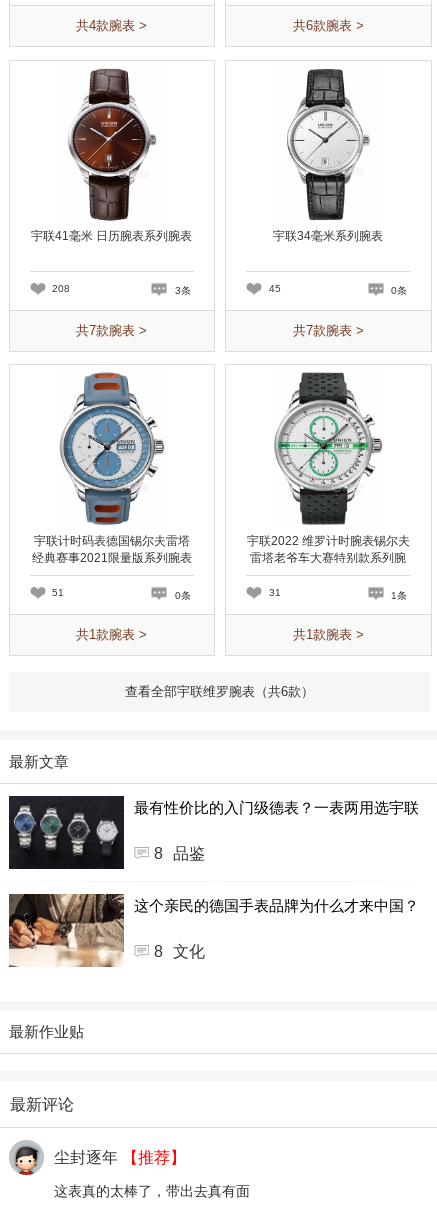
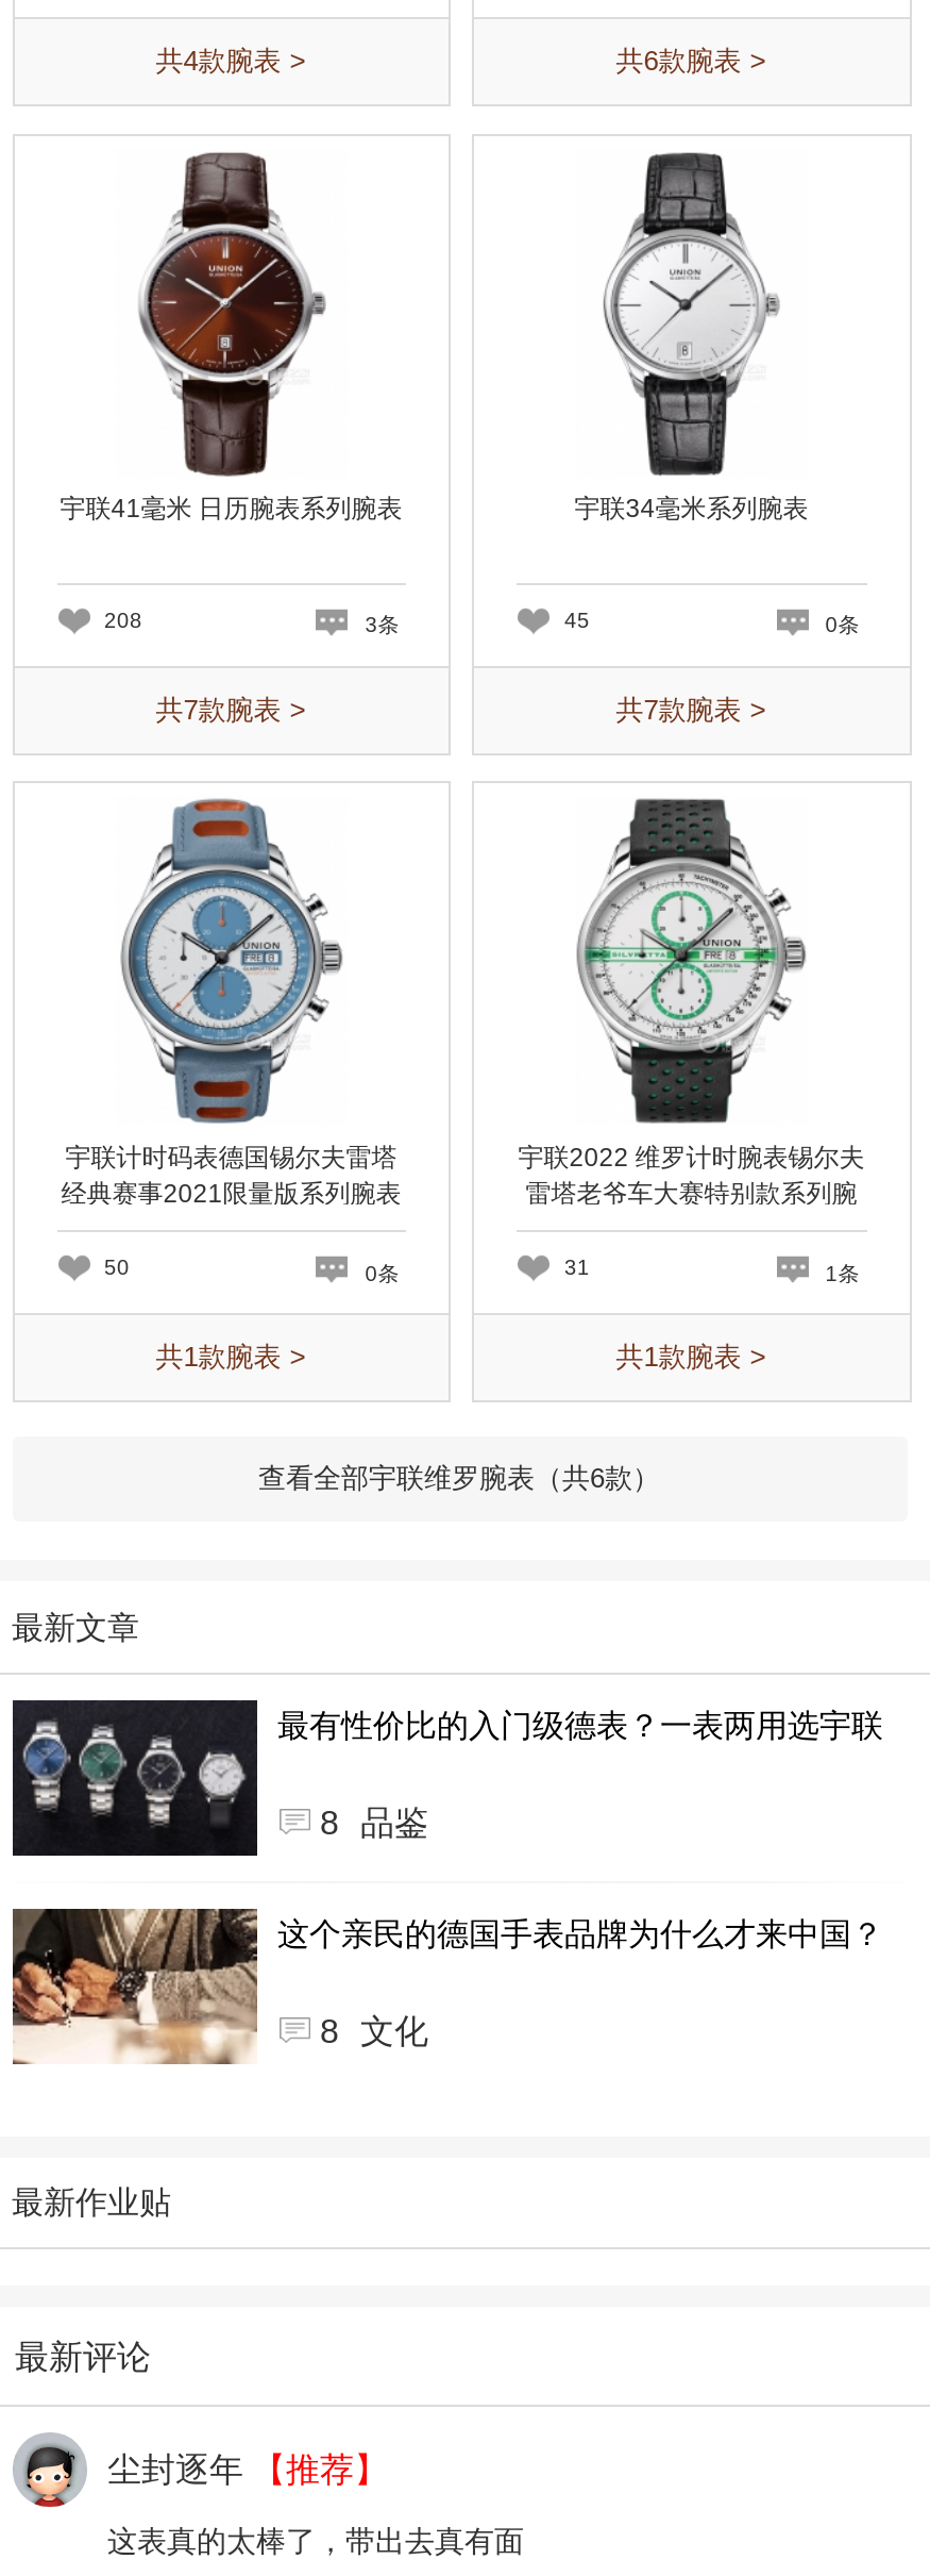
- 51
+ 50
